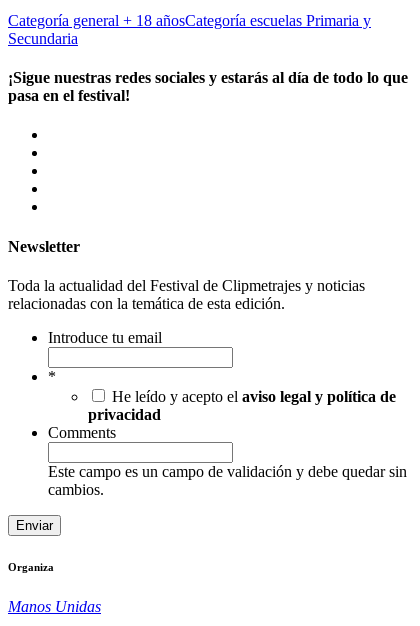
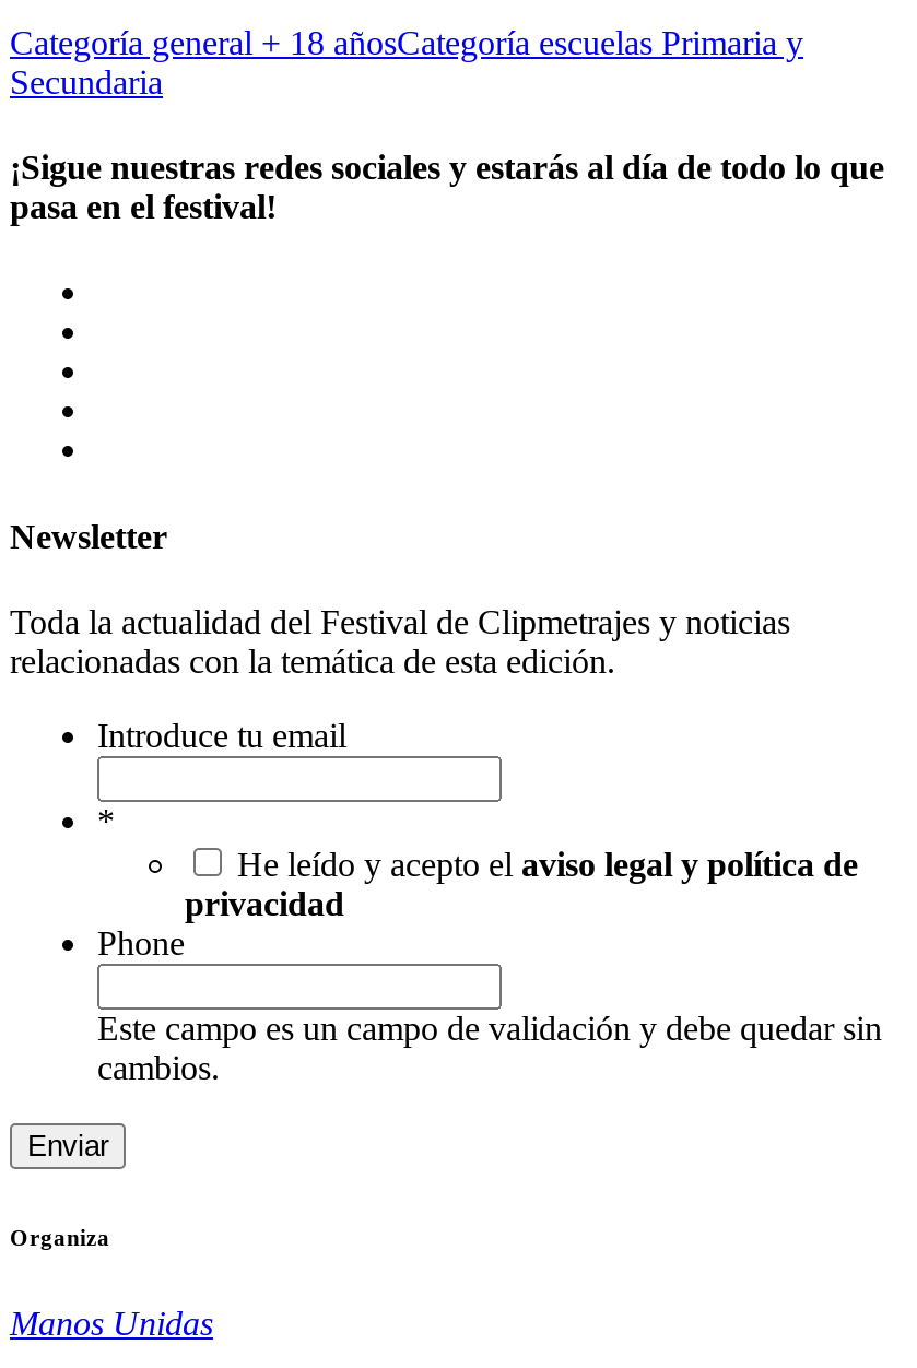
- Comments
+ Phone
